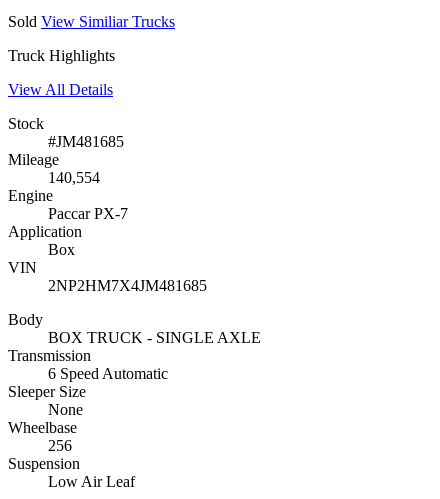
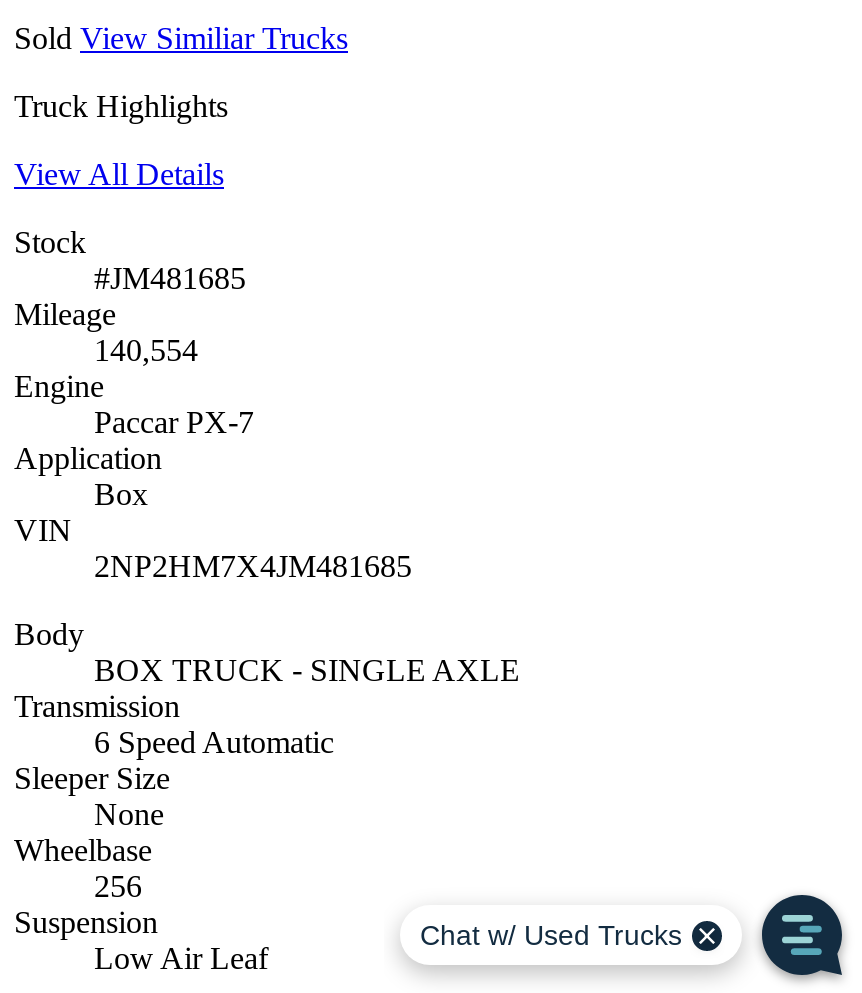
+ [image]
